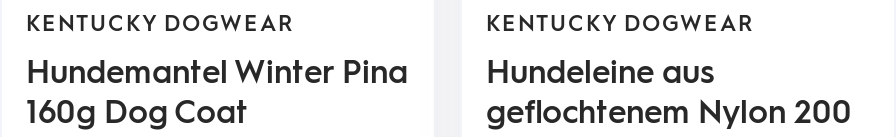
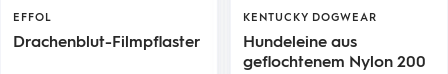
- KENTUCKY DOGWEAR
+ EFFOL

- Hundemantel Winter Pina
- 160g Dog Coat
+ Drachenblut-Filmpflaster
